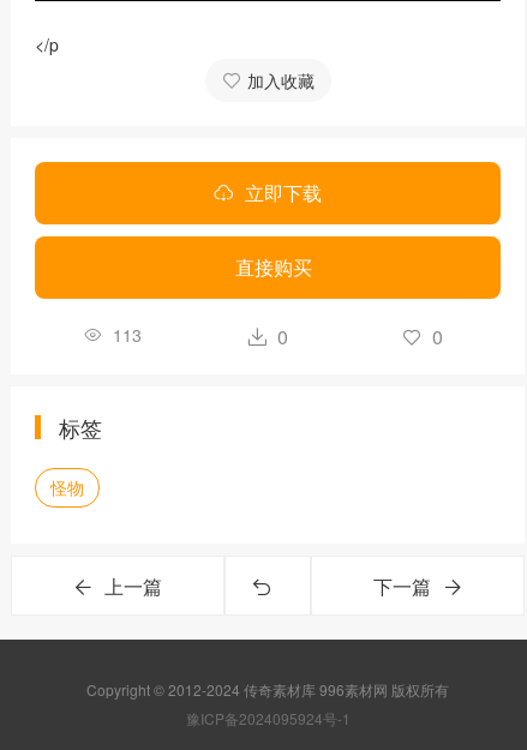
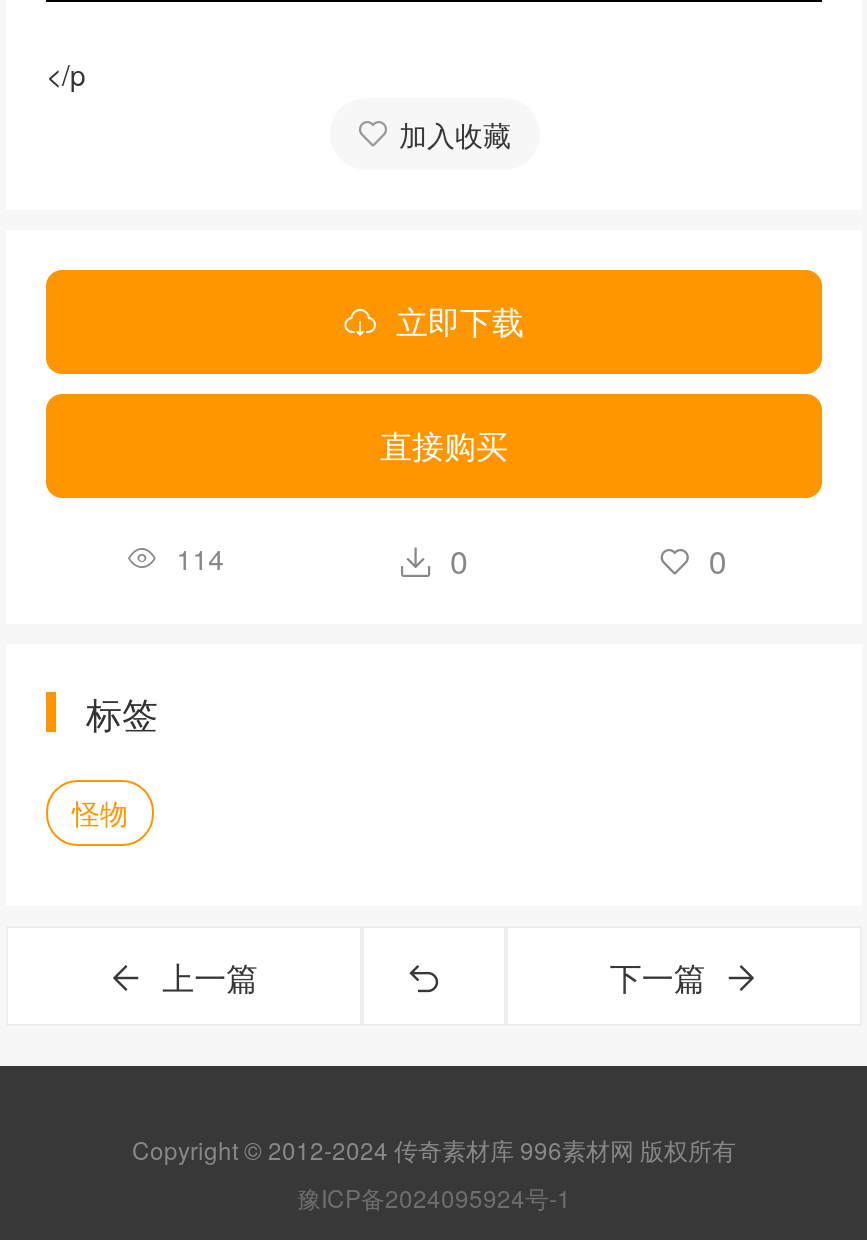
- 113
+ 114
